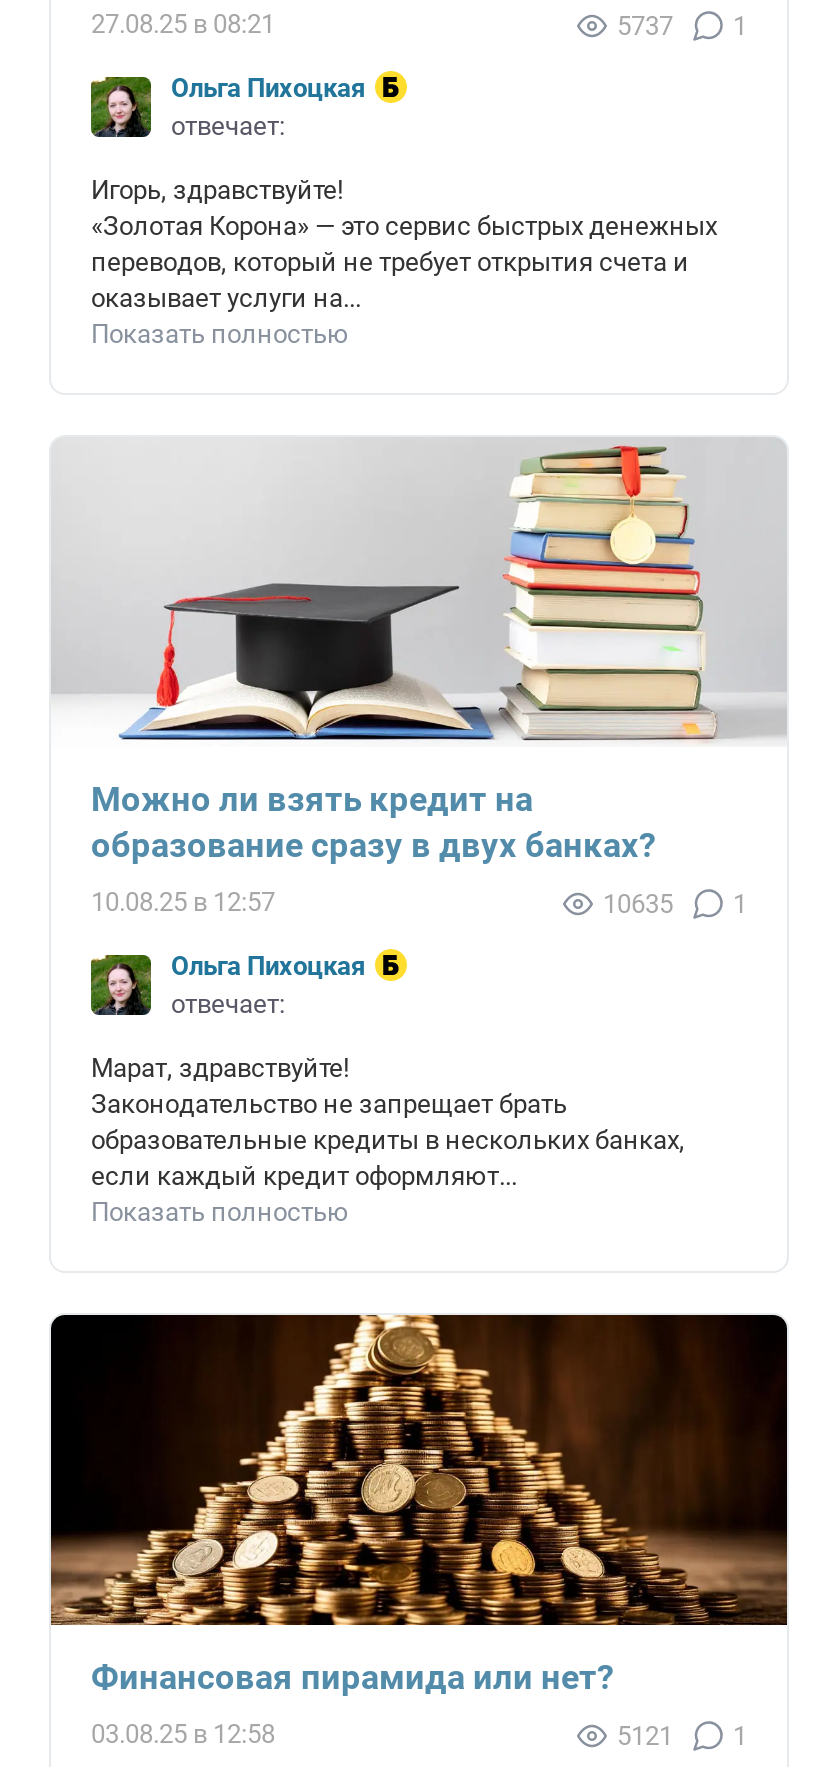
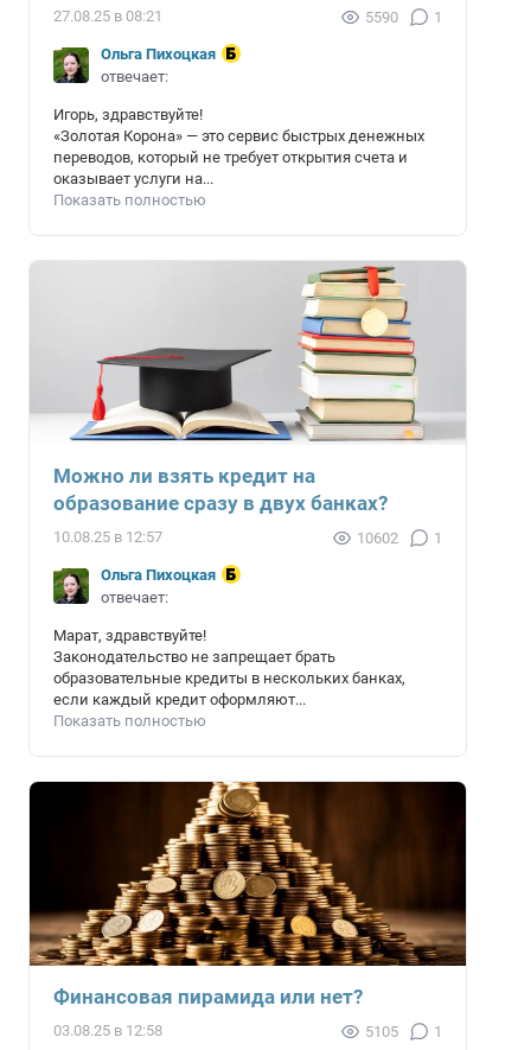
- 5737 1
+ 5590 1

- 10635 1
+ 10602 1

- 5121 1
+ 5105 1
